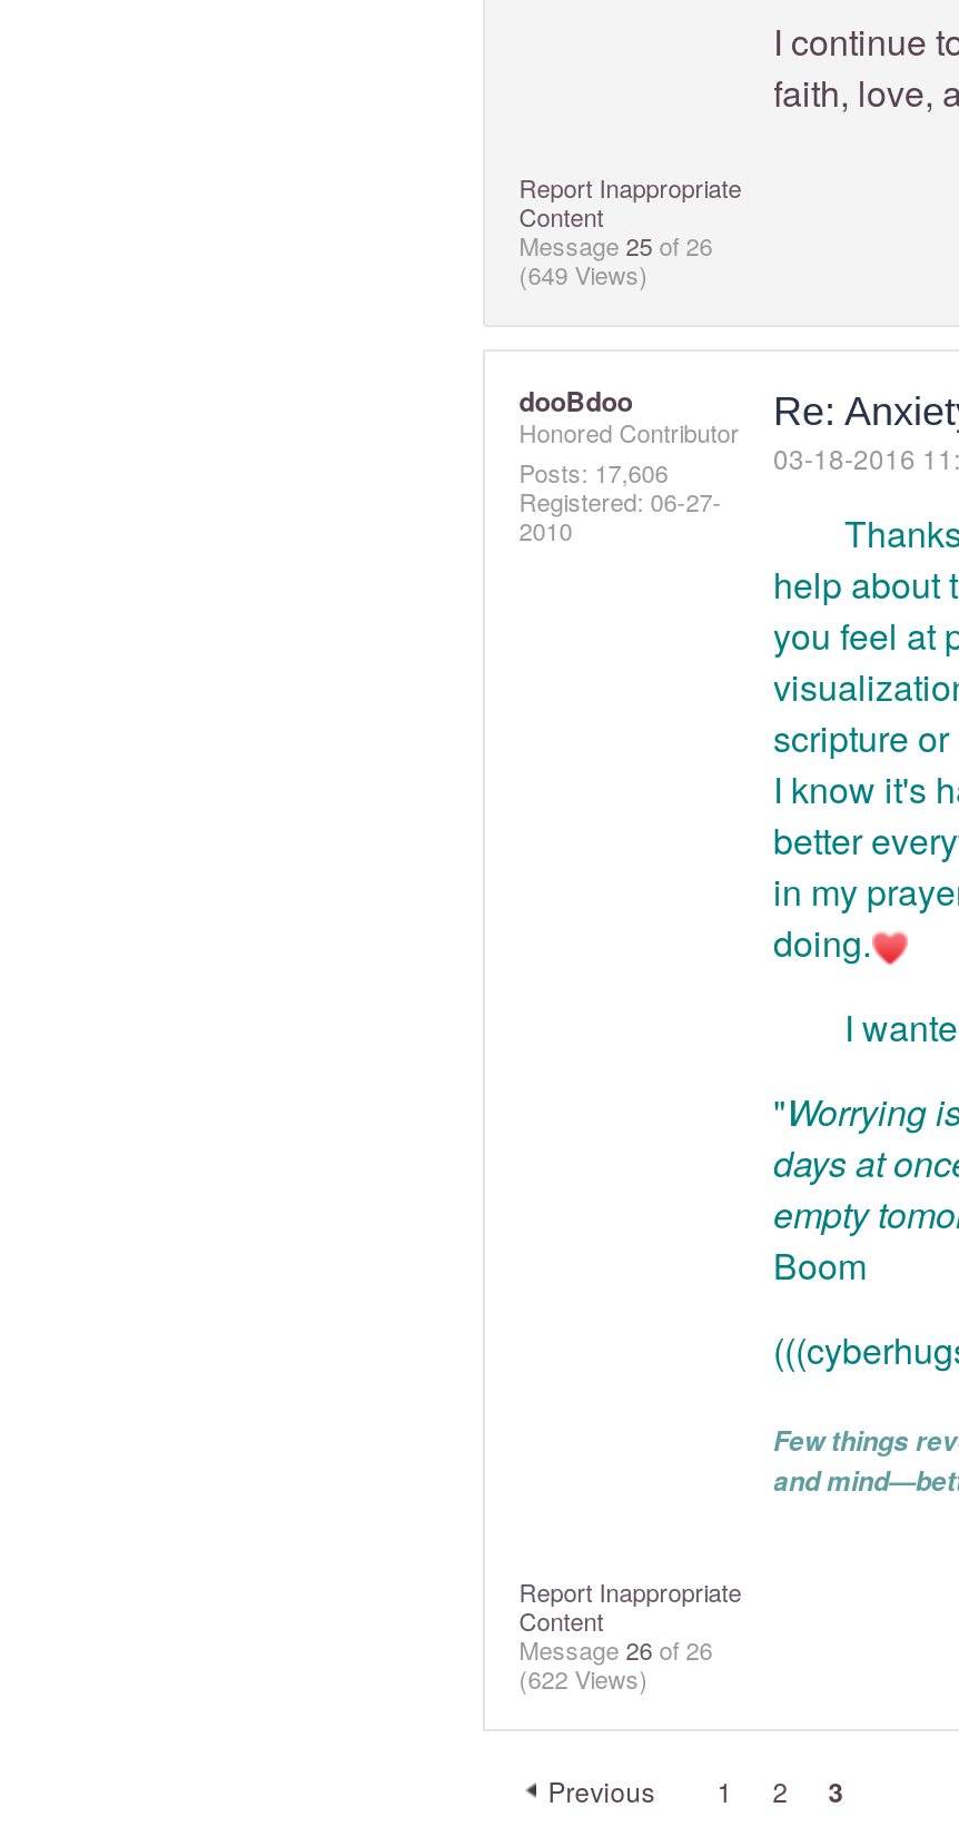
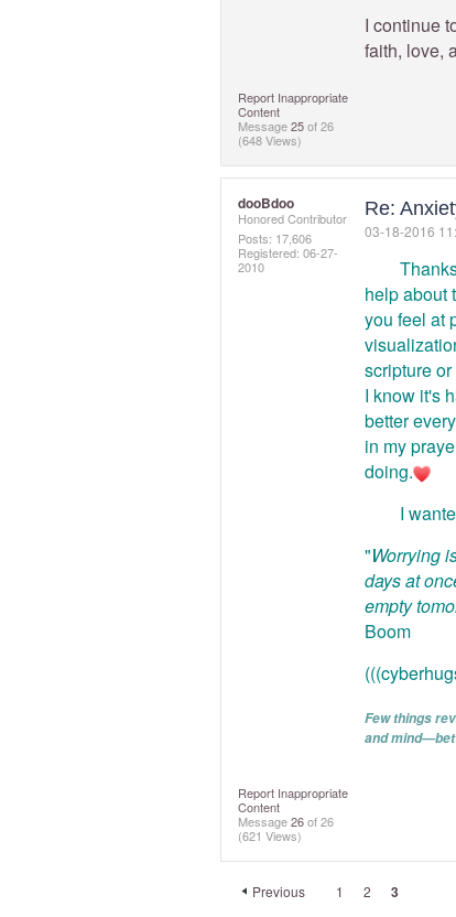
- (649 Views)
+ (648 Views)

- (622 Views)
+ (621 Views)
